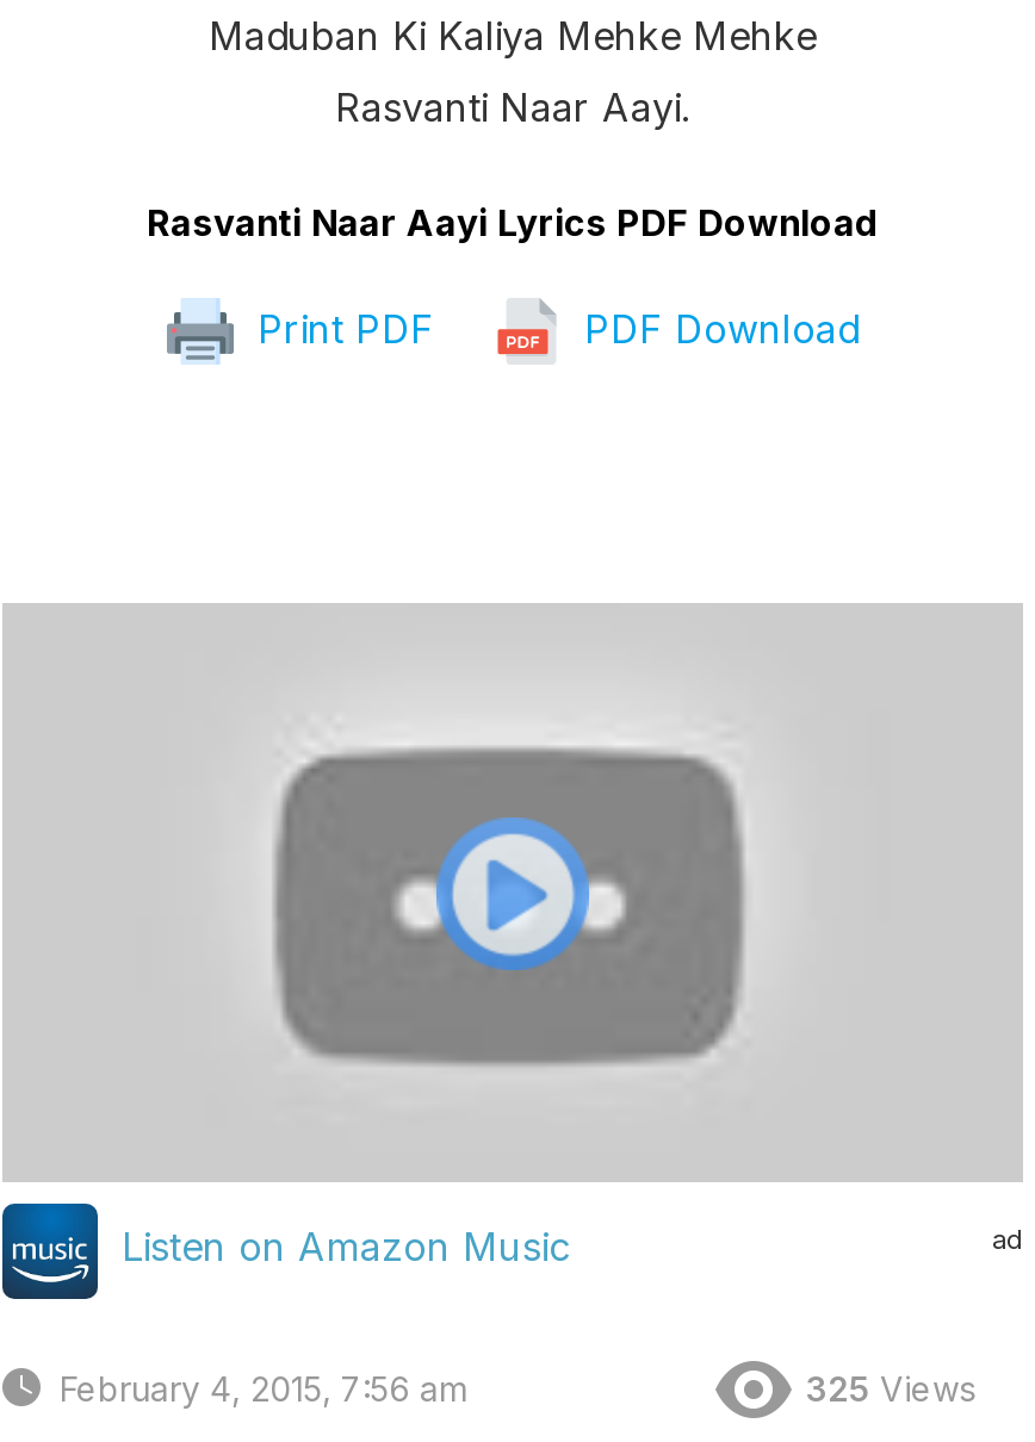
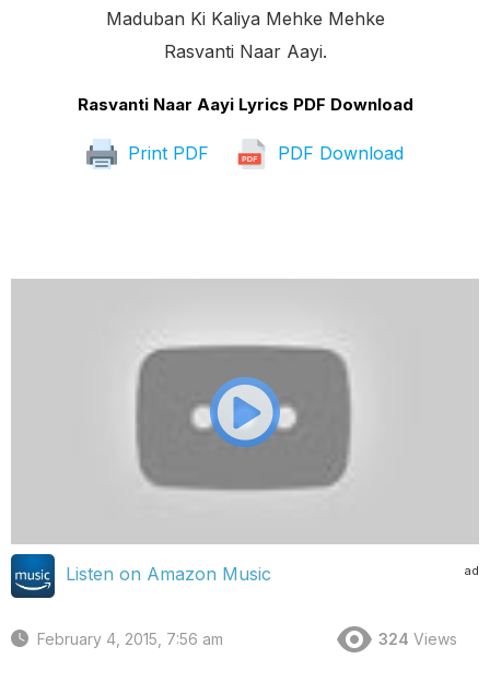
- 325 Views
+ 324 Views
